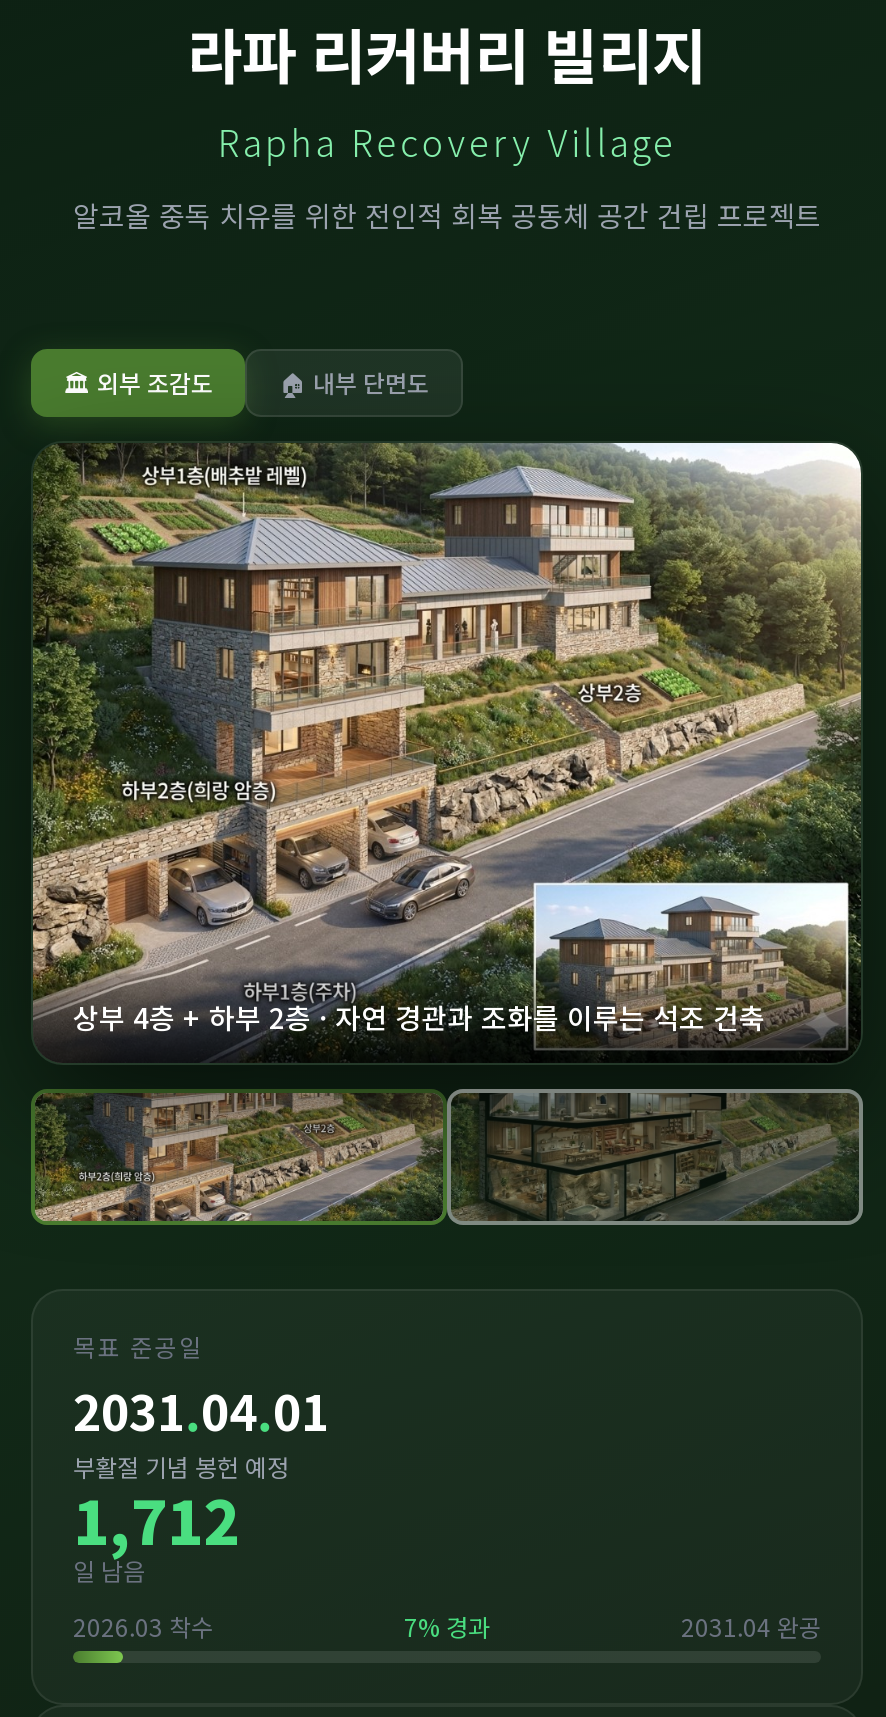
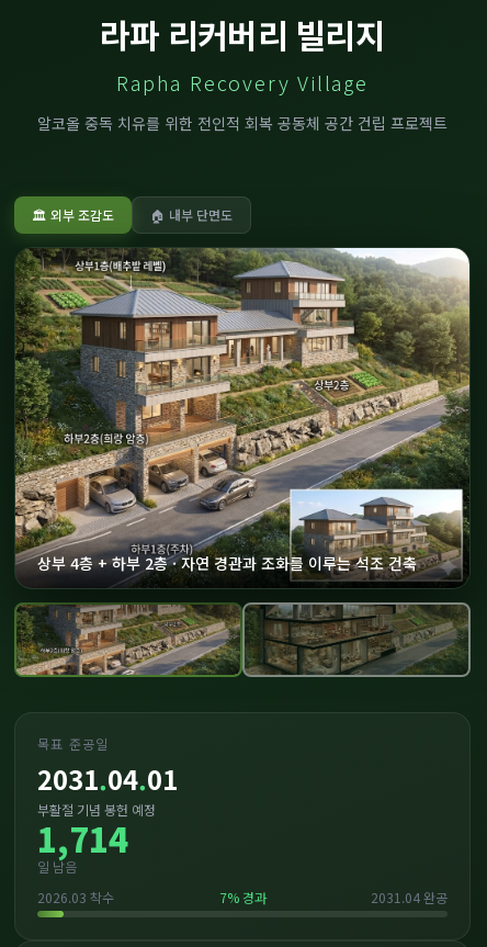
- 1,712
+ 1,714
